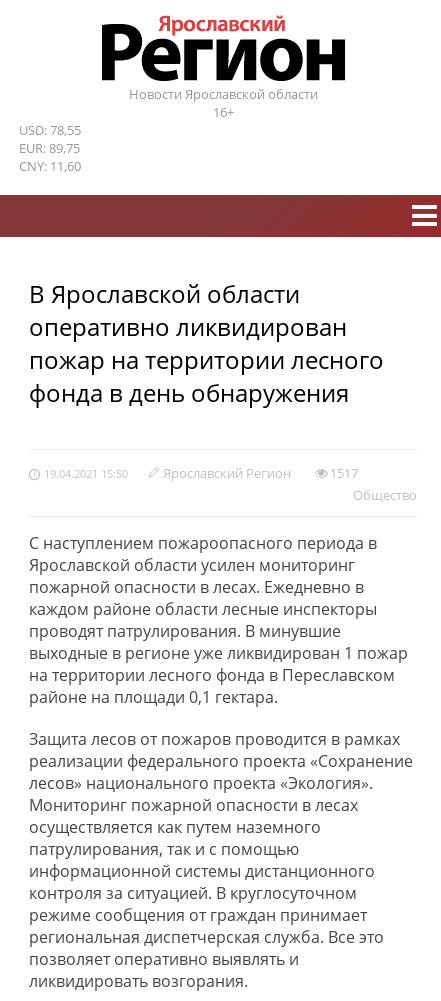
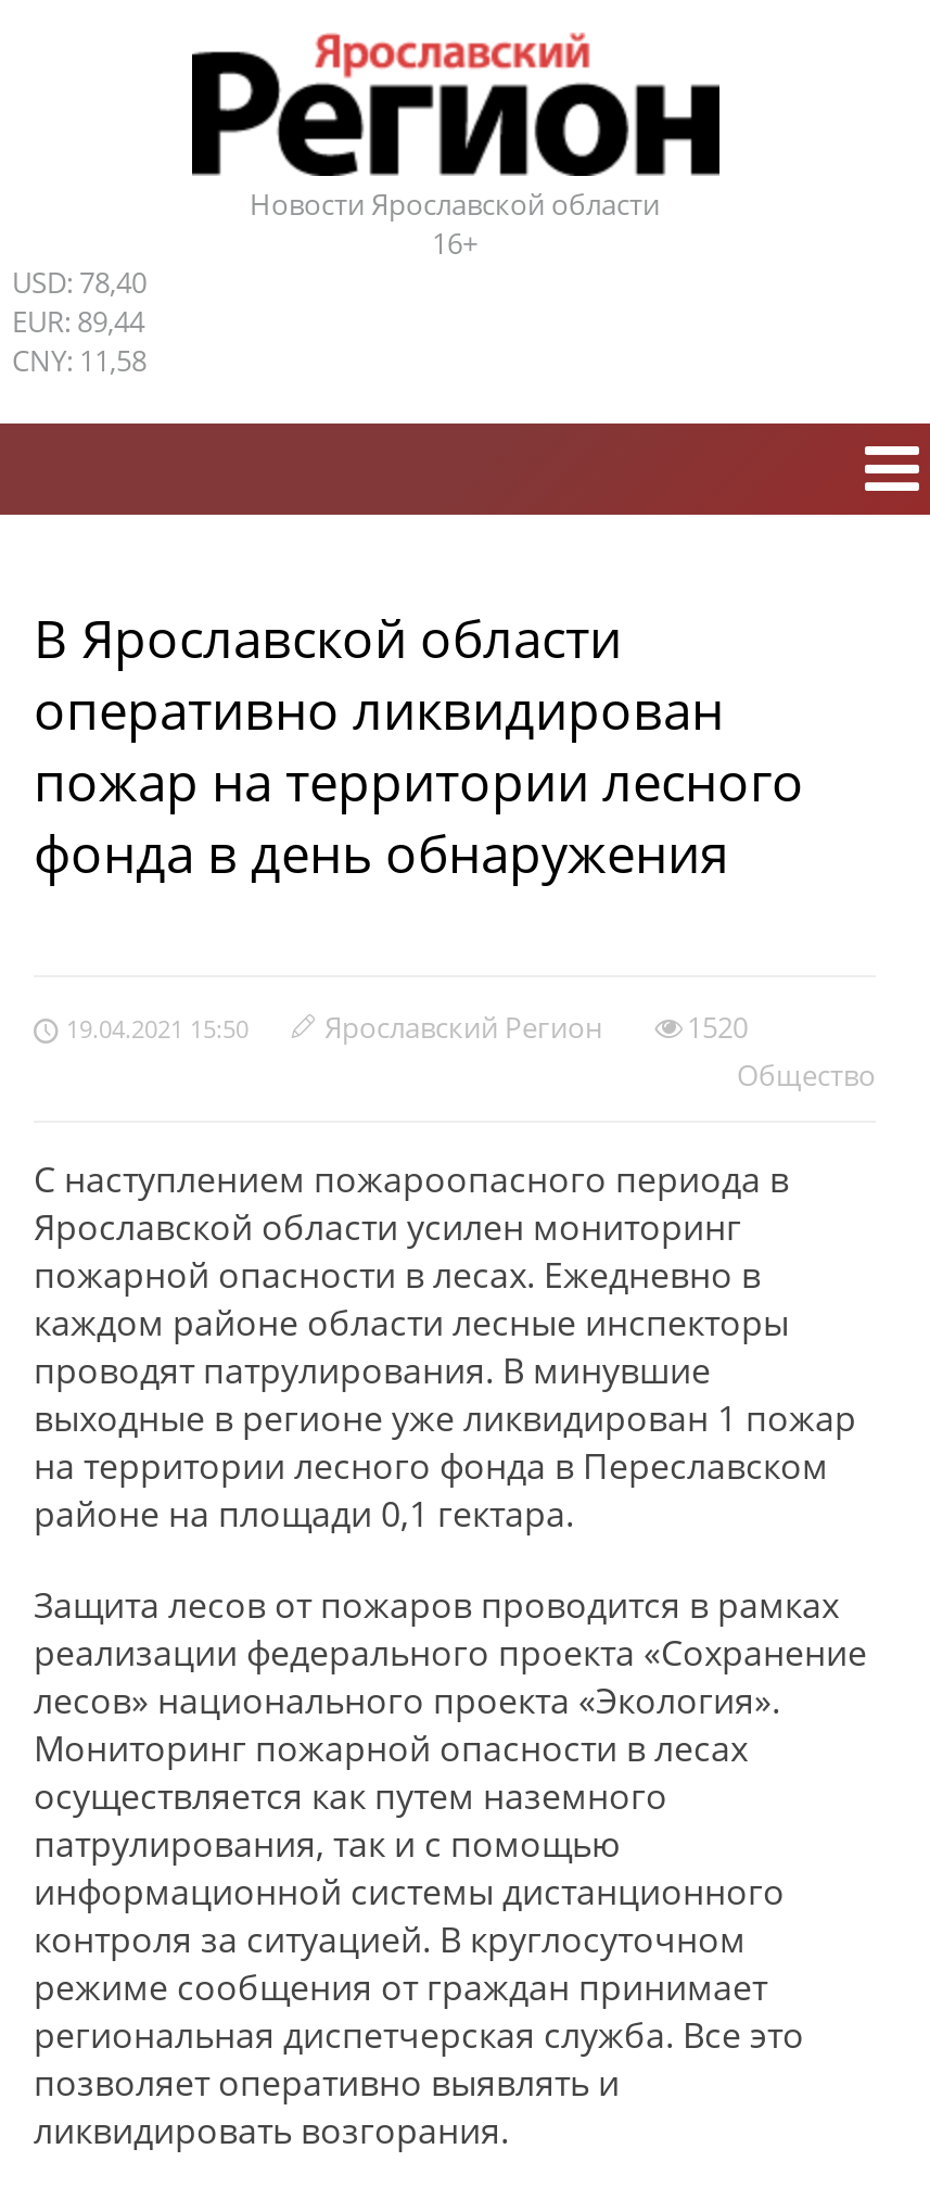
- USD: 78,55
+ USD: 78,40

- EUR: 89,75
+ EUR: 89,44

- CNY: 11,60
+ CNY: 11,58

- 1517
+ 1520
